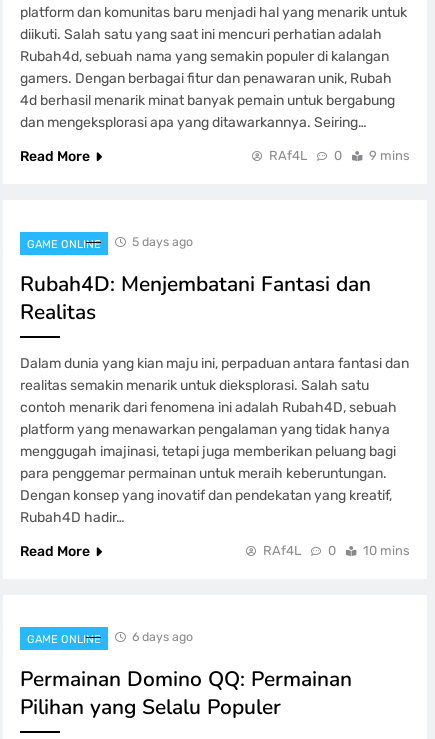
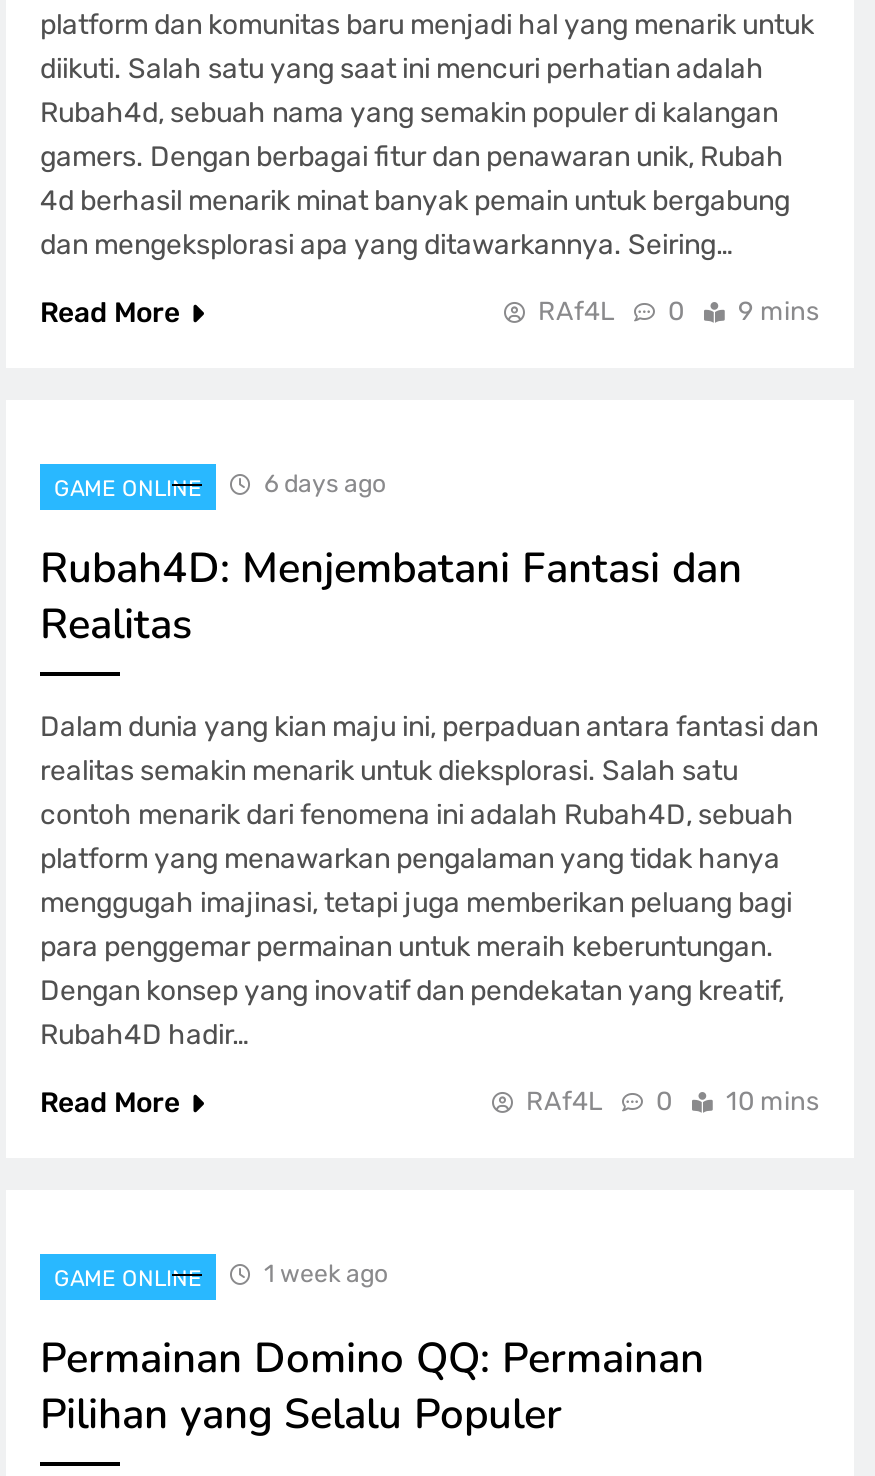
- 5 days ago
+ 6 days ago

- 6 days ago
+ 1 week ago
